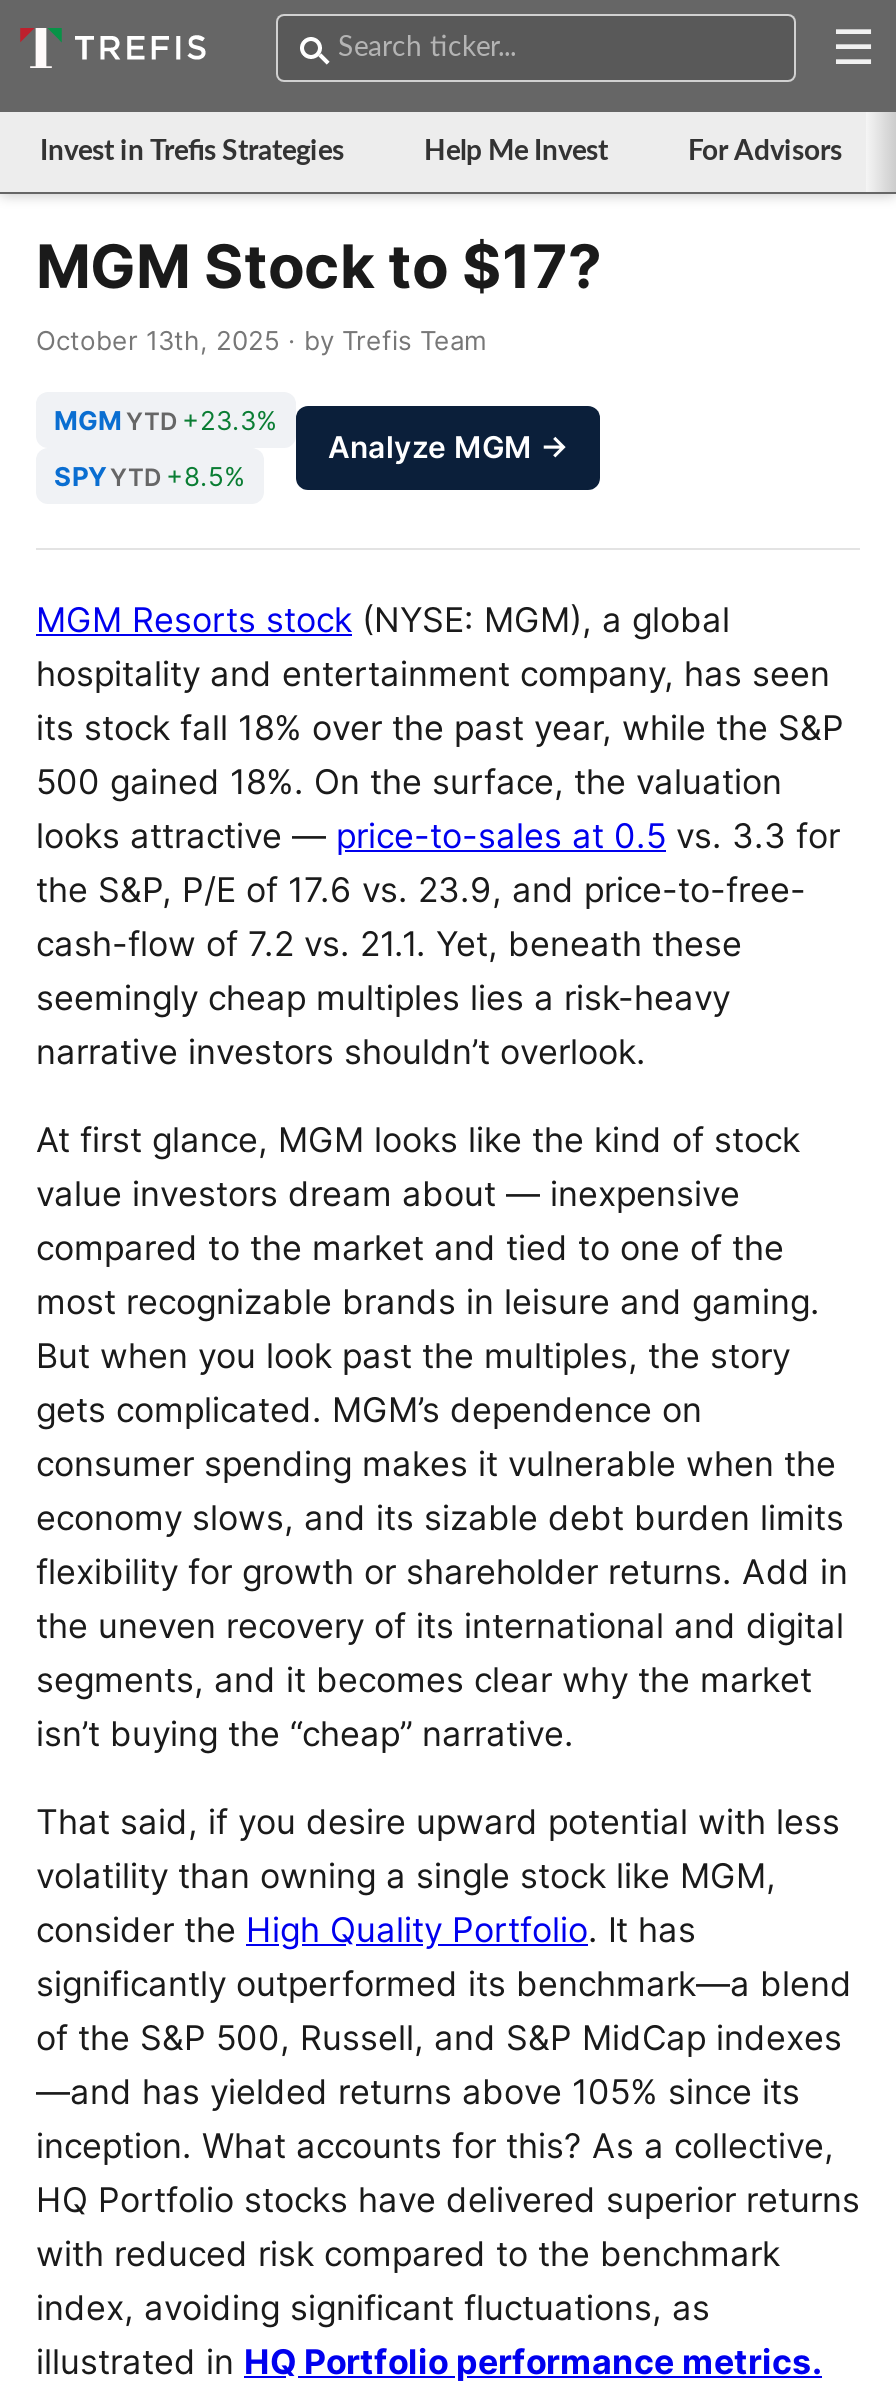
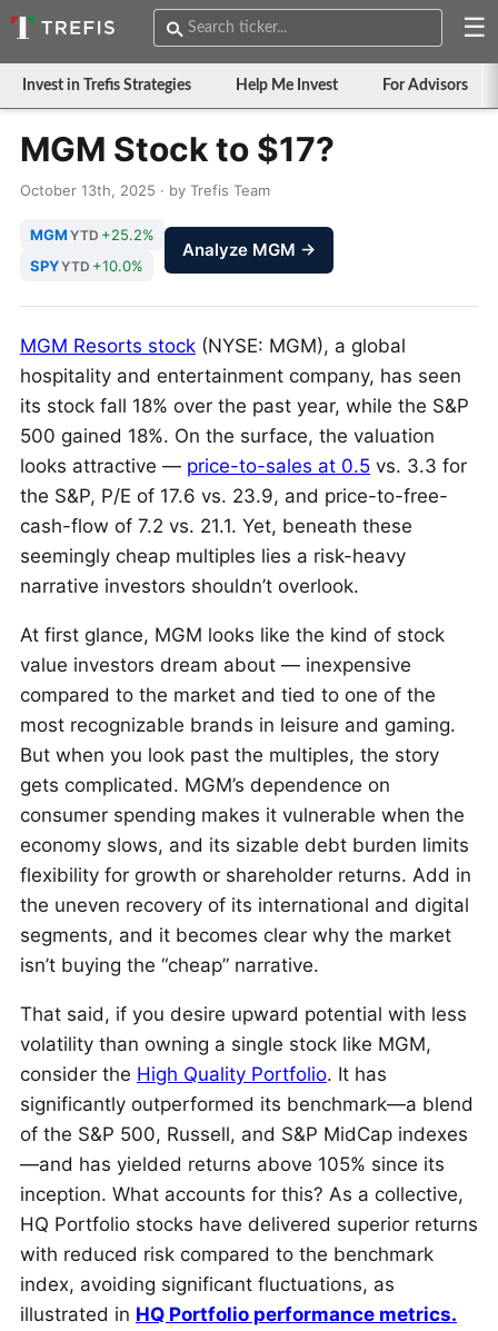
- MGM YTD +23.3%
+ MGM YTD +25.2%

- SPY YTD +8.5%
+ SPY YTD +10.0%
